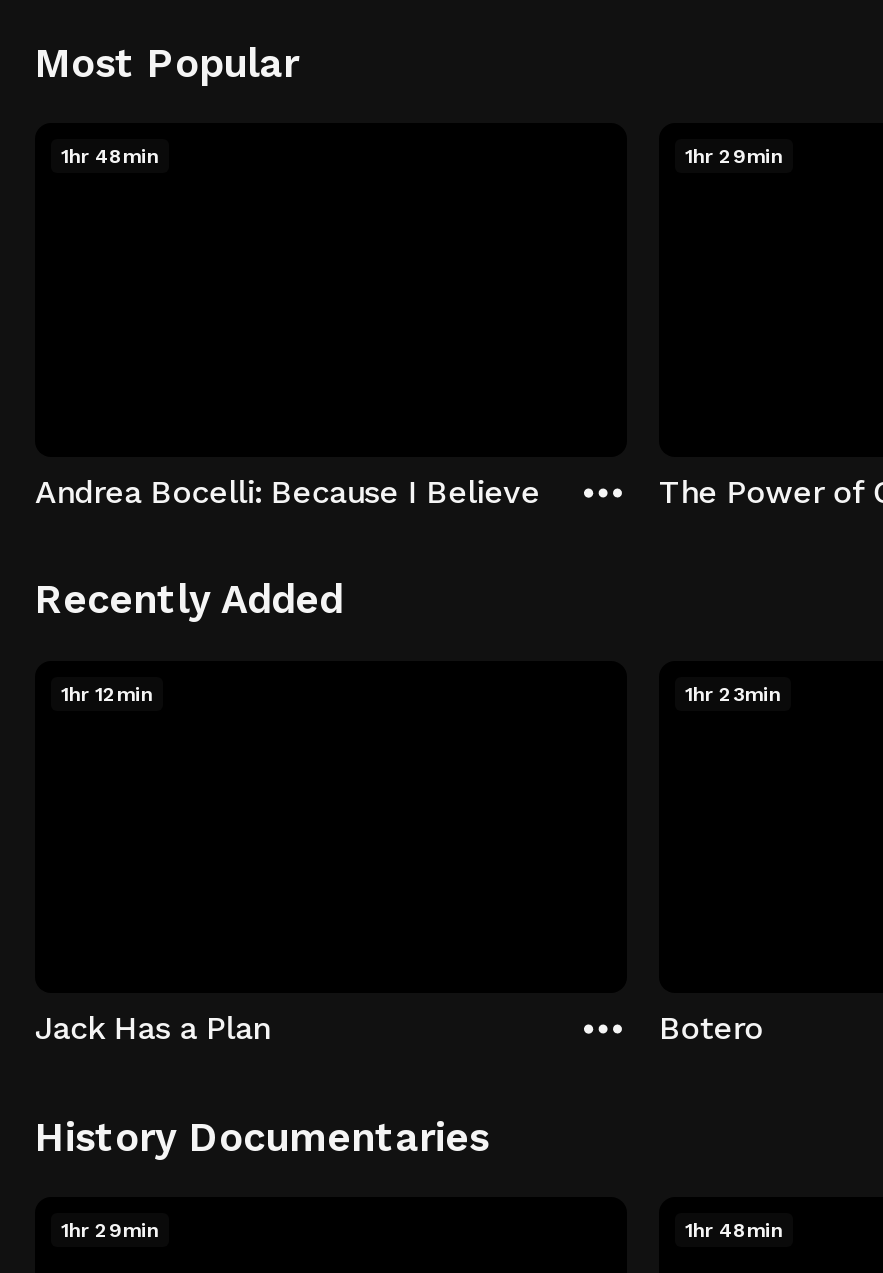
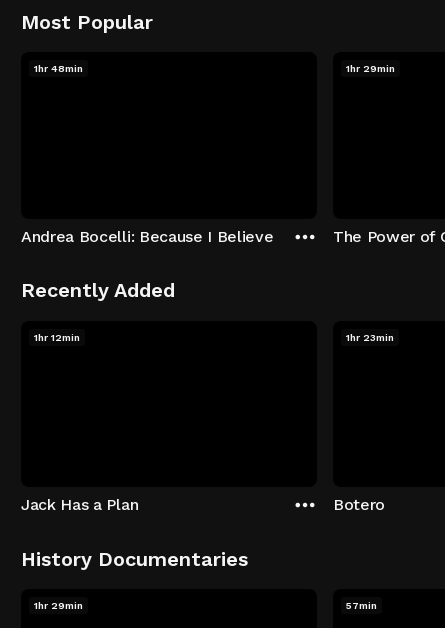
- 1hr 48min
+ 57min
